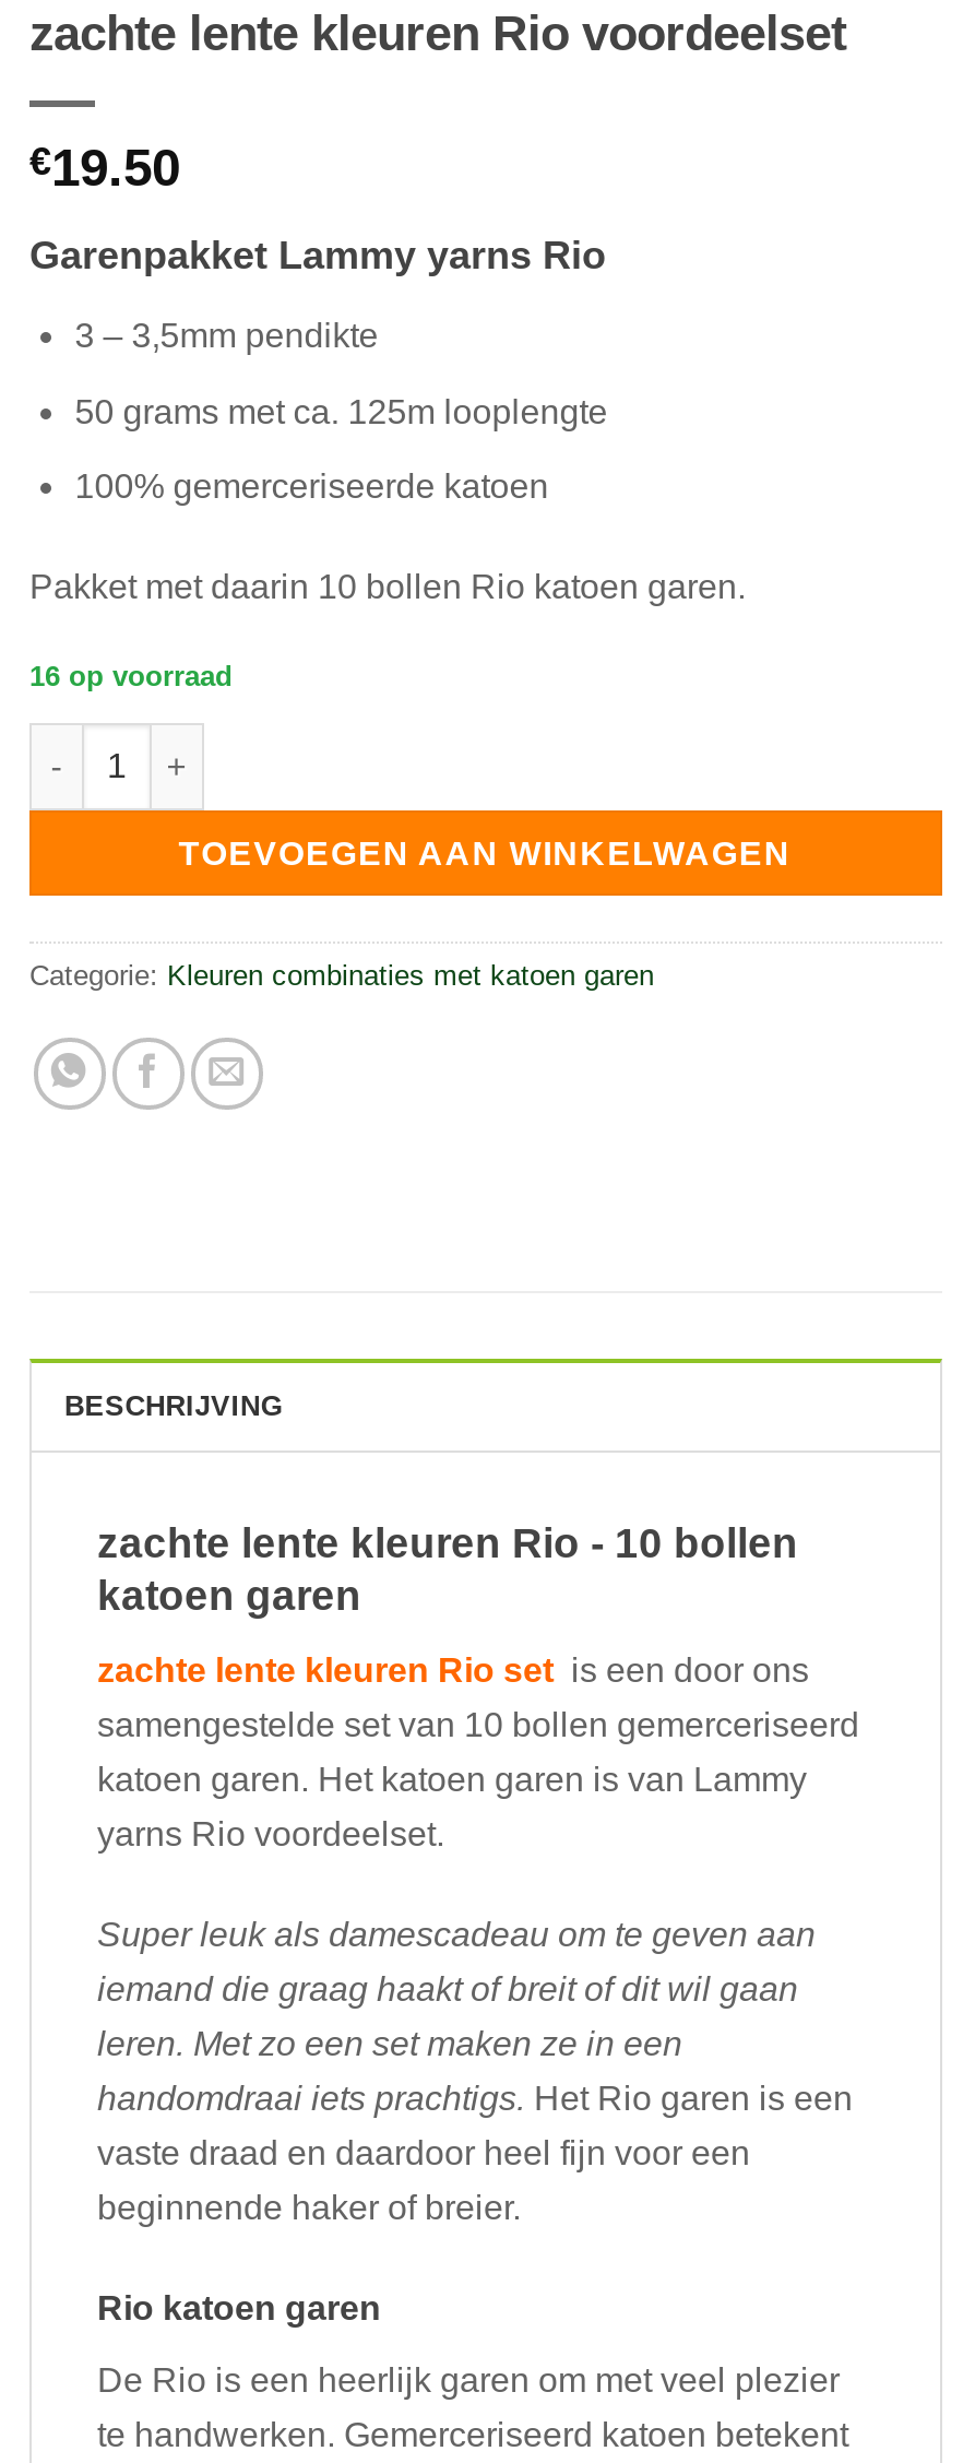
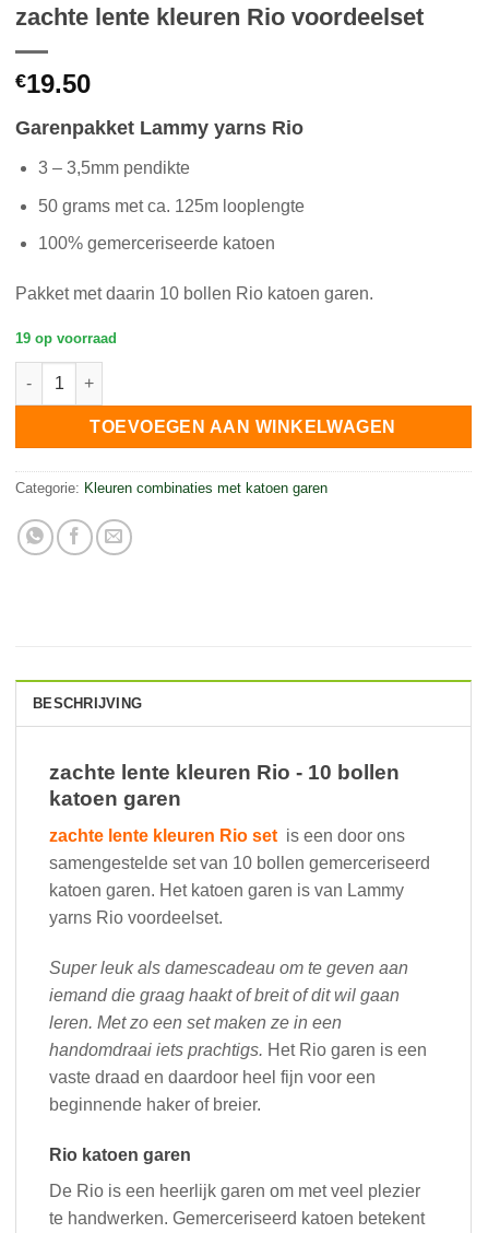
- 16 op voorraad
+ 19 op voorraad
